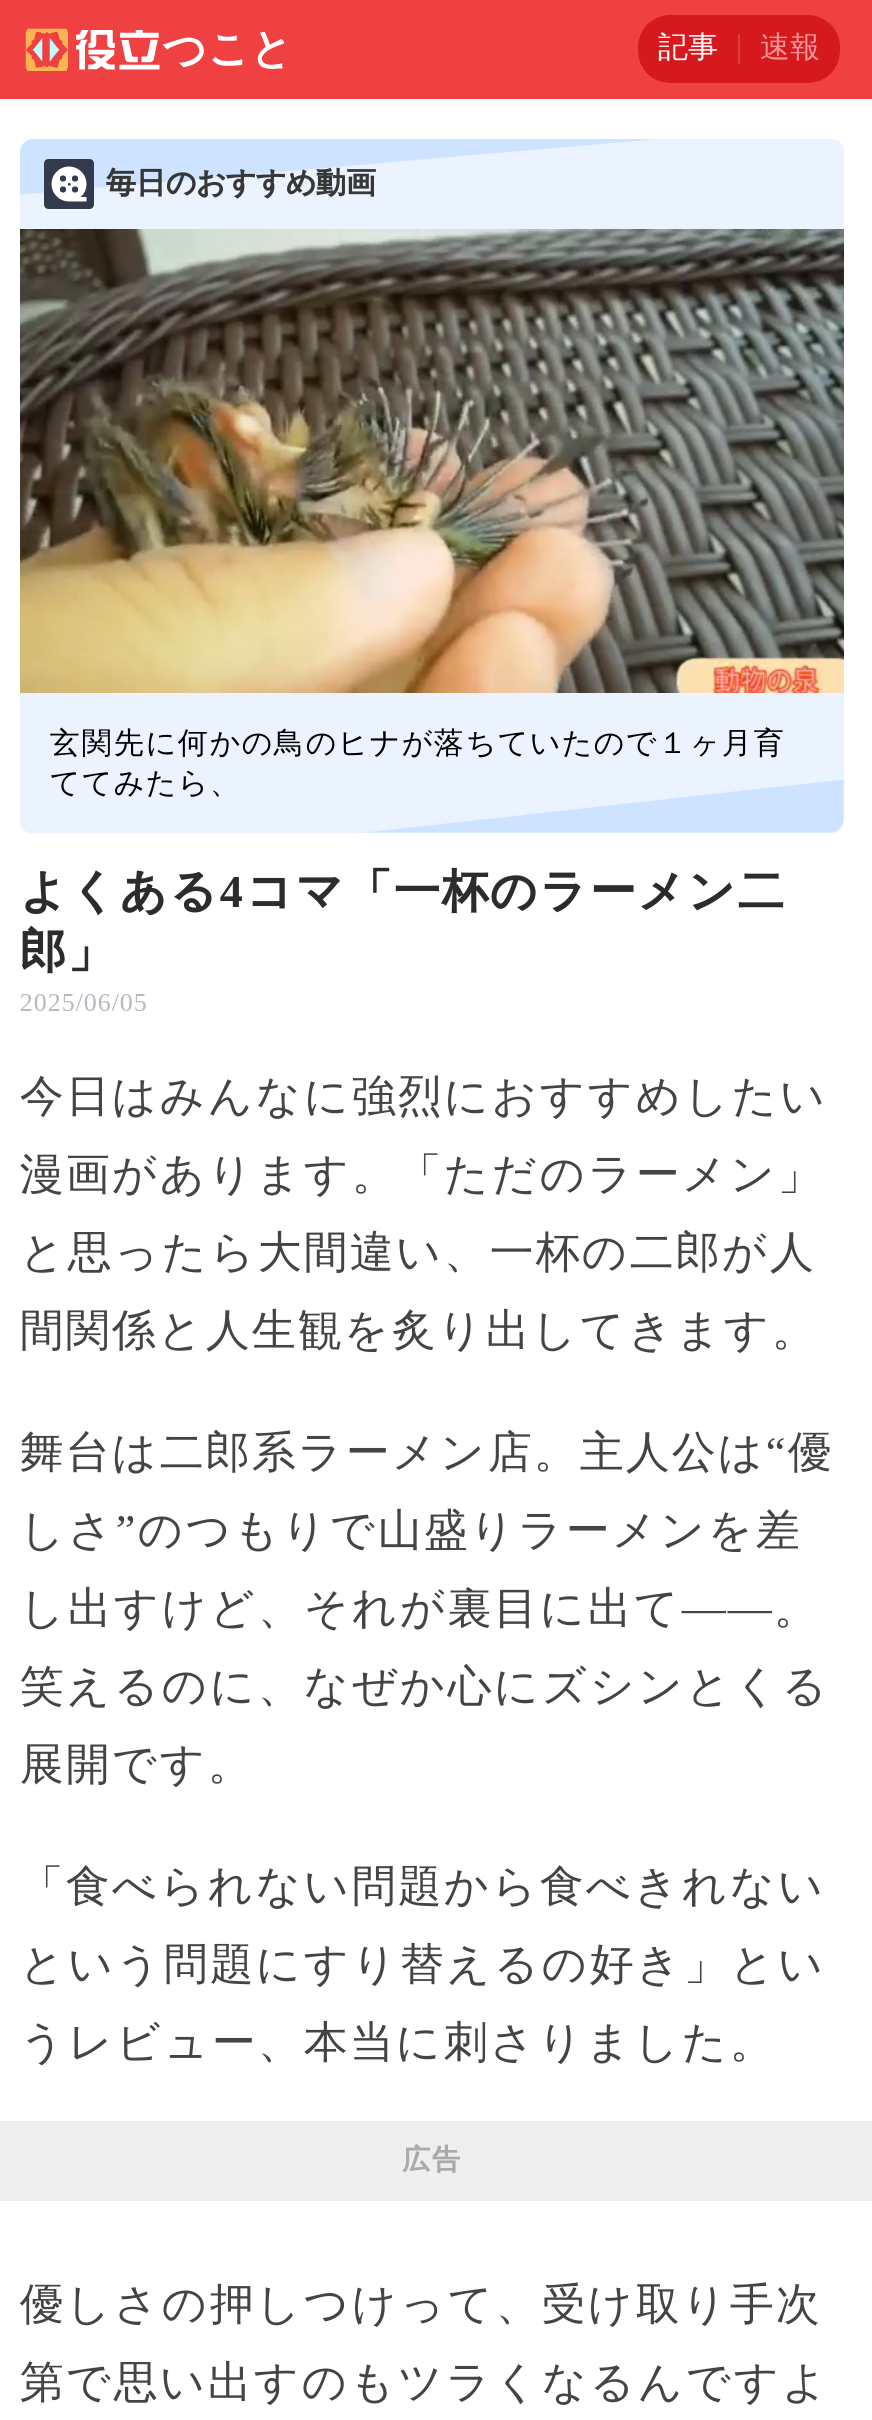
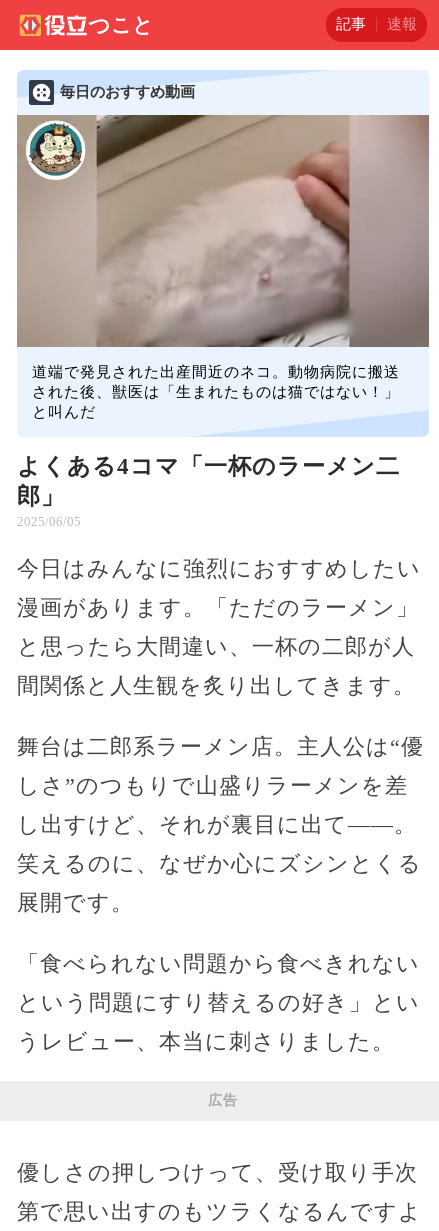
- [image]
- 玄関先に何かの鳥のヒナが落ちていたので１ヶ月育
- ててみたら、
+ [image]
+ 道端で発見された出産間近のネコ。動物病院に搬送
+ された後、獣医は「生まれたものは猫ではない！」
+ と叫んだ
